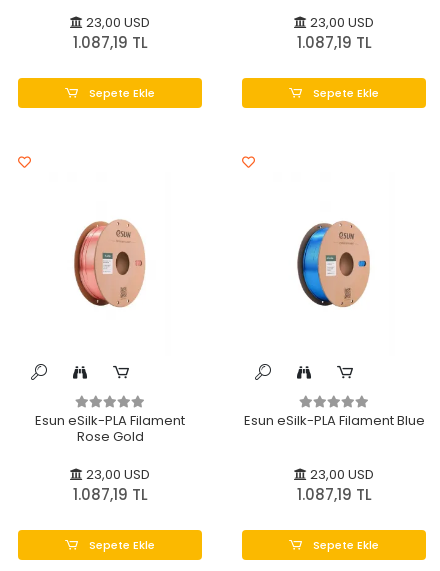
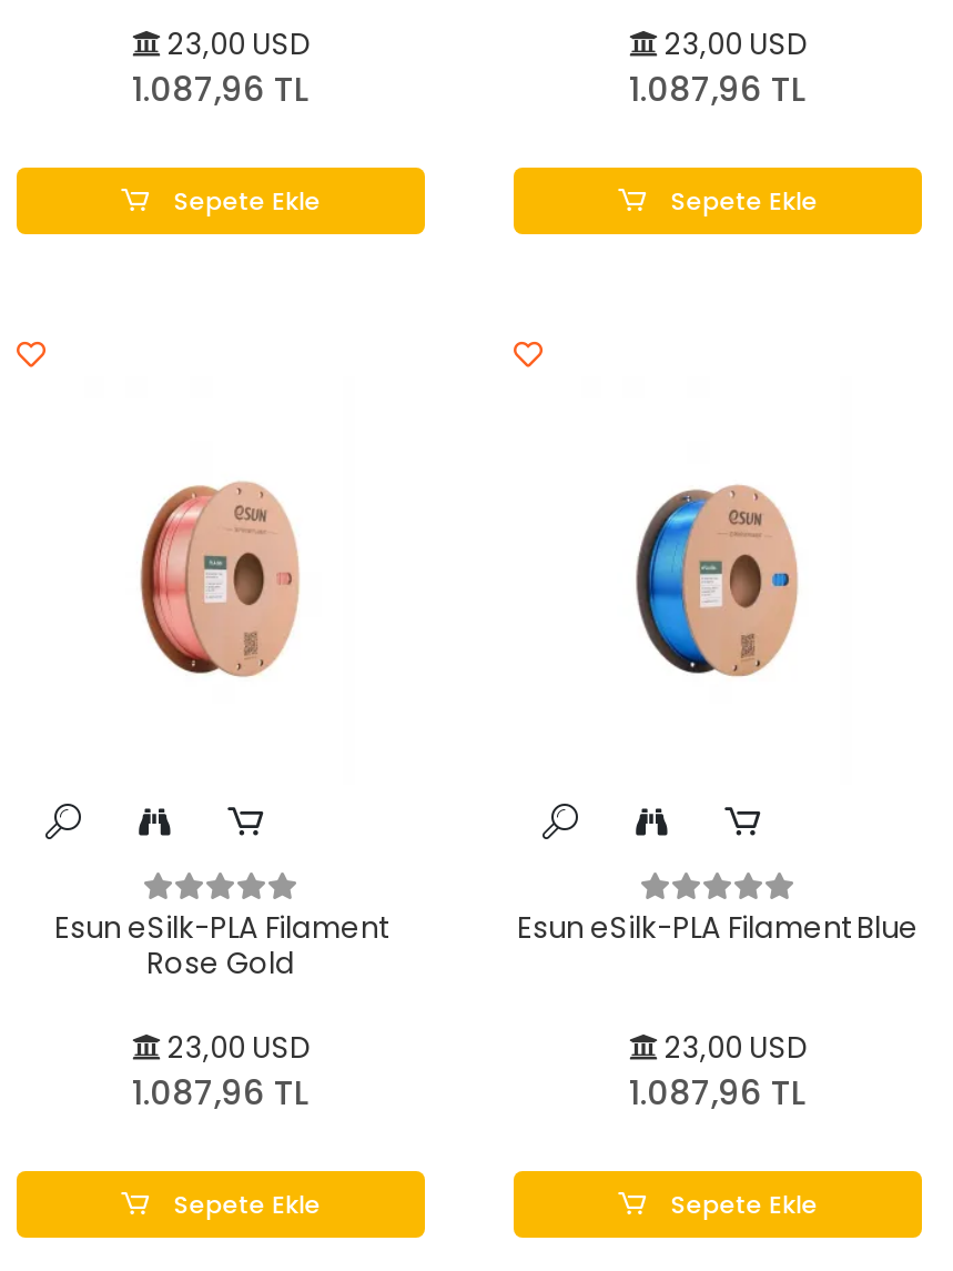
- 1.087,19 TL
+ 1.087,96 TL

- 1.087,19 TL
+ 1.087,96 TL

- 1.087,19 TL
+ 1.087,96 TL

- 1.087,19 TL
+ 1.087,96 TL
